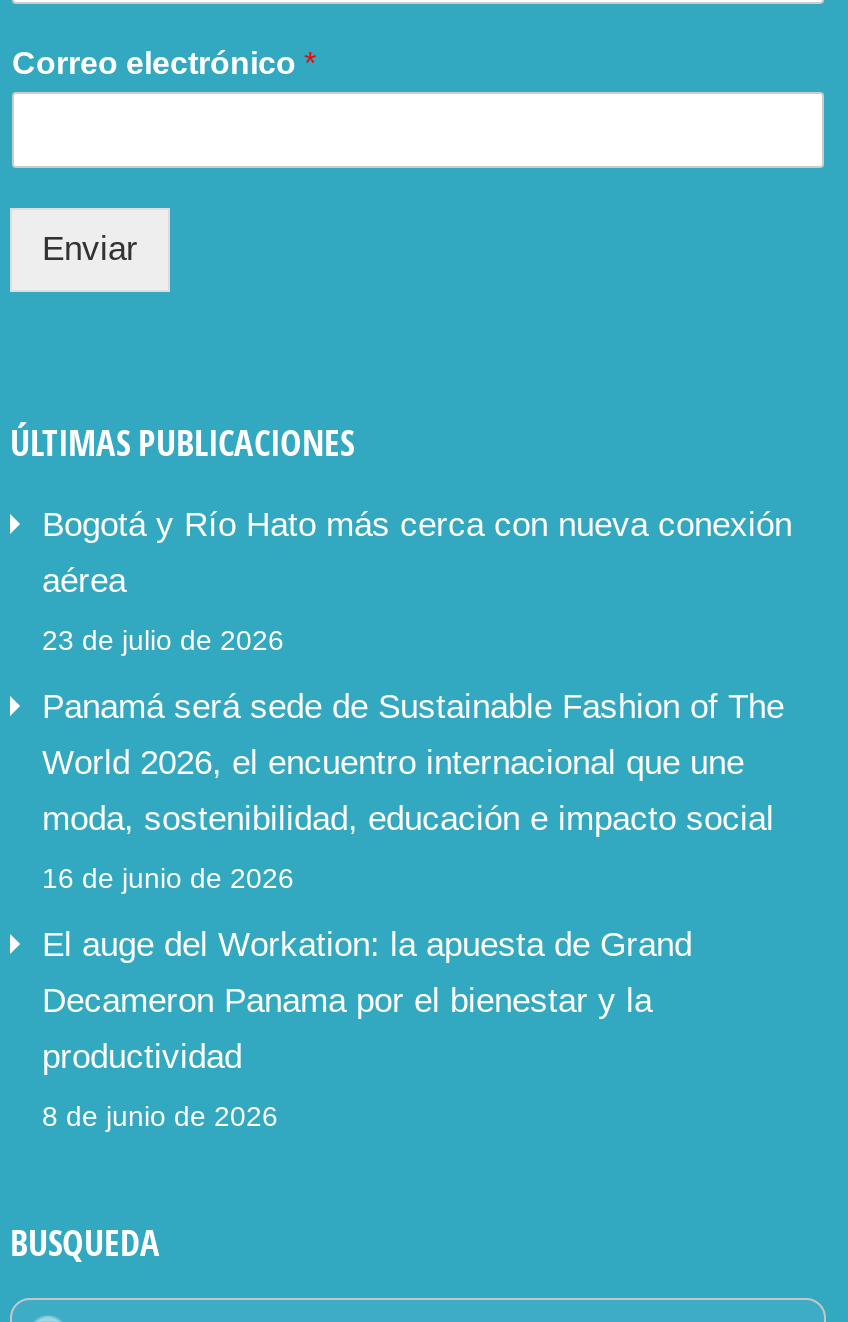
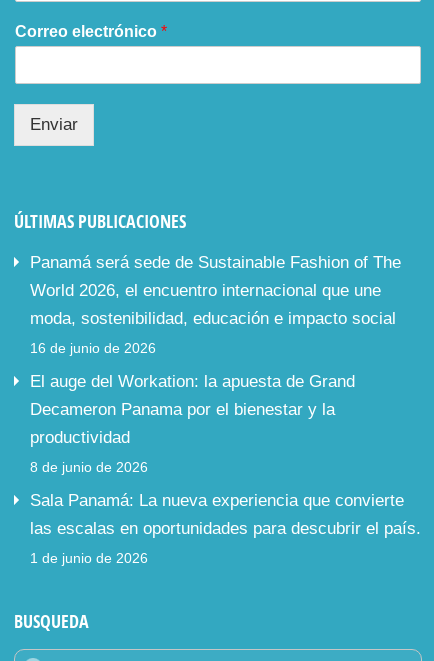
- Bogotá y Río Hato más cerca con nueva conexión
- aérea
- 23 de julio de 2026

moved up: Panamá será sede de Sustainable Fashion of The | World 2026, el encuentro internacional que une | moda, sostenibilidad, educación e impacto social | 16 de junio de 2026 | El auge del Workation: la apuesta de Grand | Decameron Panama por el bienestar y la | productividad | 8 de junio de 2026

+ Sala Panamá: La nueva experiencia que convierte
+ las escalas en oportunidades para descubrir el país.
+ 1 de junio de 2026
